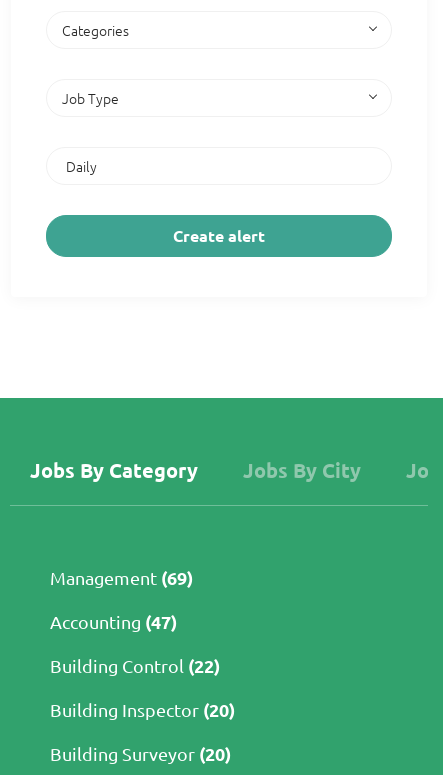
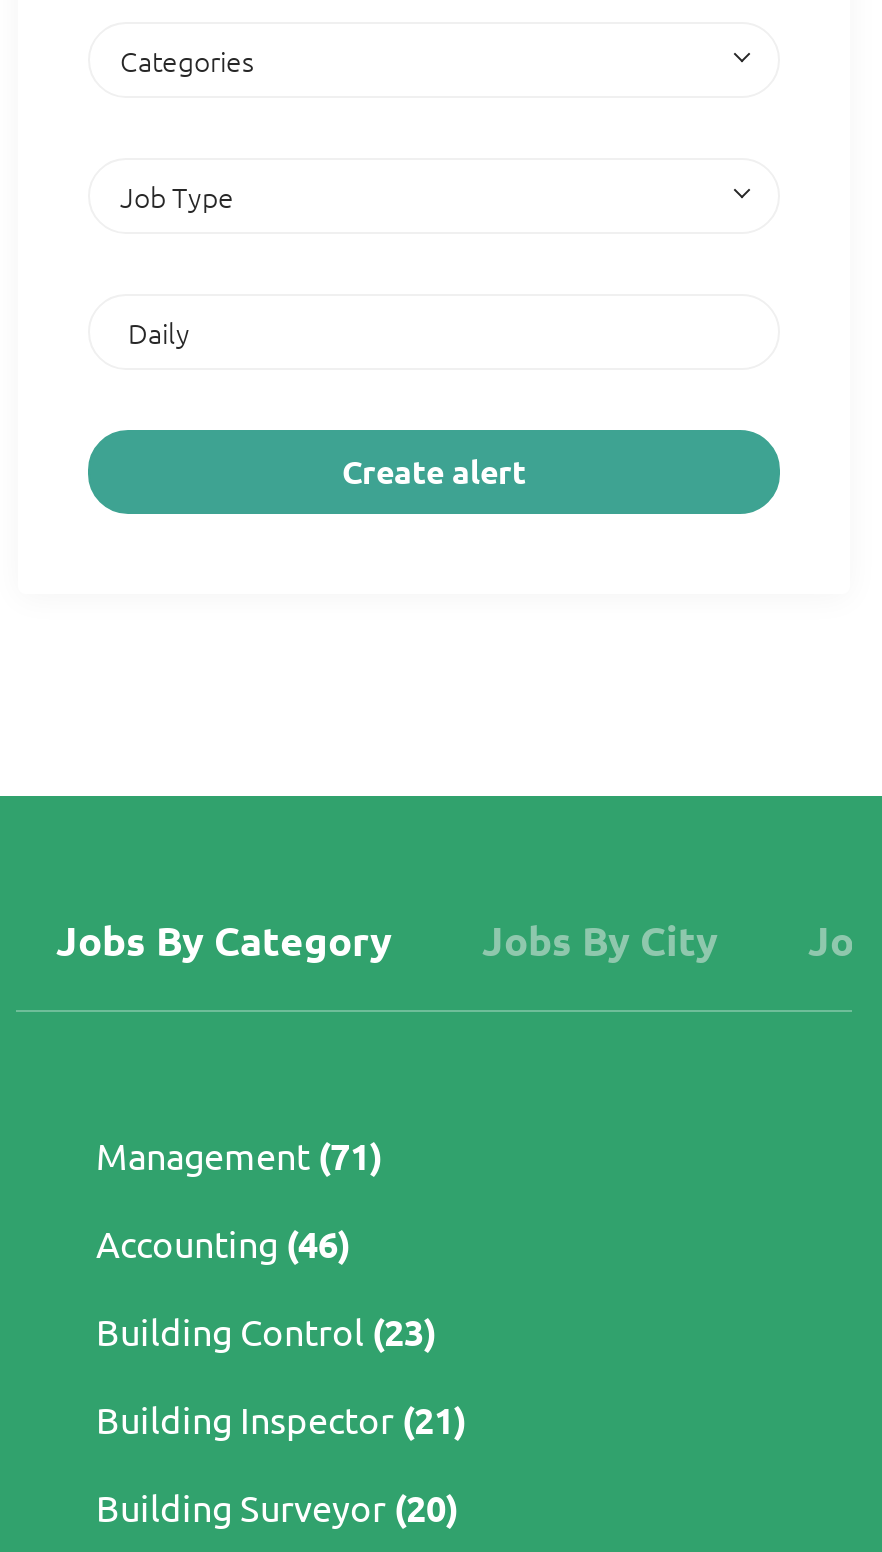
- Management (69)
+ Management (71)

- Accounting (47)
+ Accounting (46)

- Building Control (22)
+ Building Control (23)

- Building Inspector (20)
+ Building Inspector (21)
